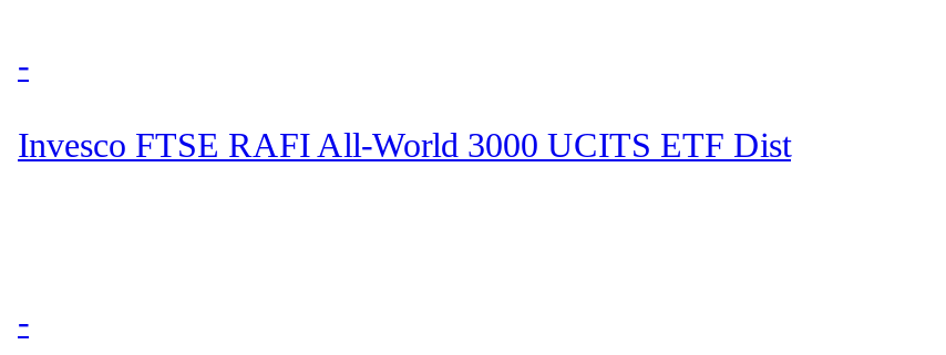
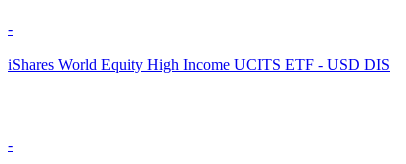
- Invesco FTSE RAFI All-World 3000 UCITS ETF Dist
+ iShares World Equity High Income UCITS ETF - USD DIS
